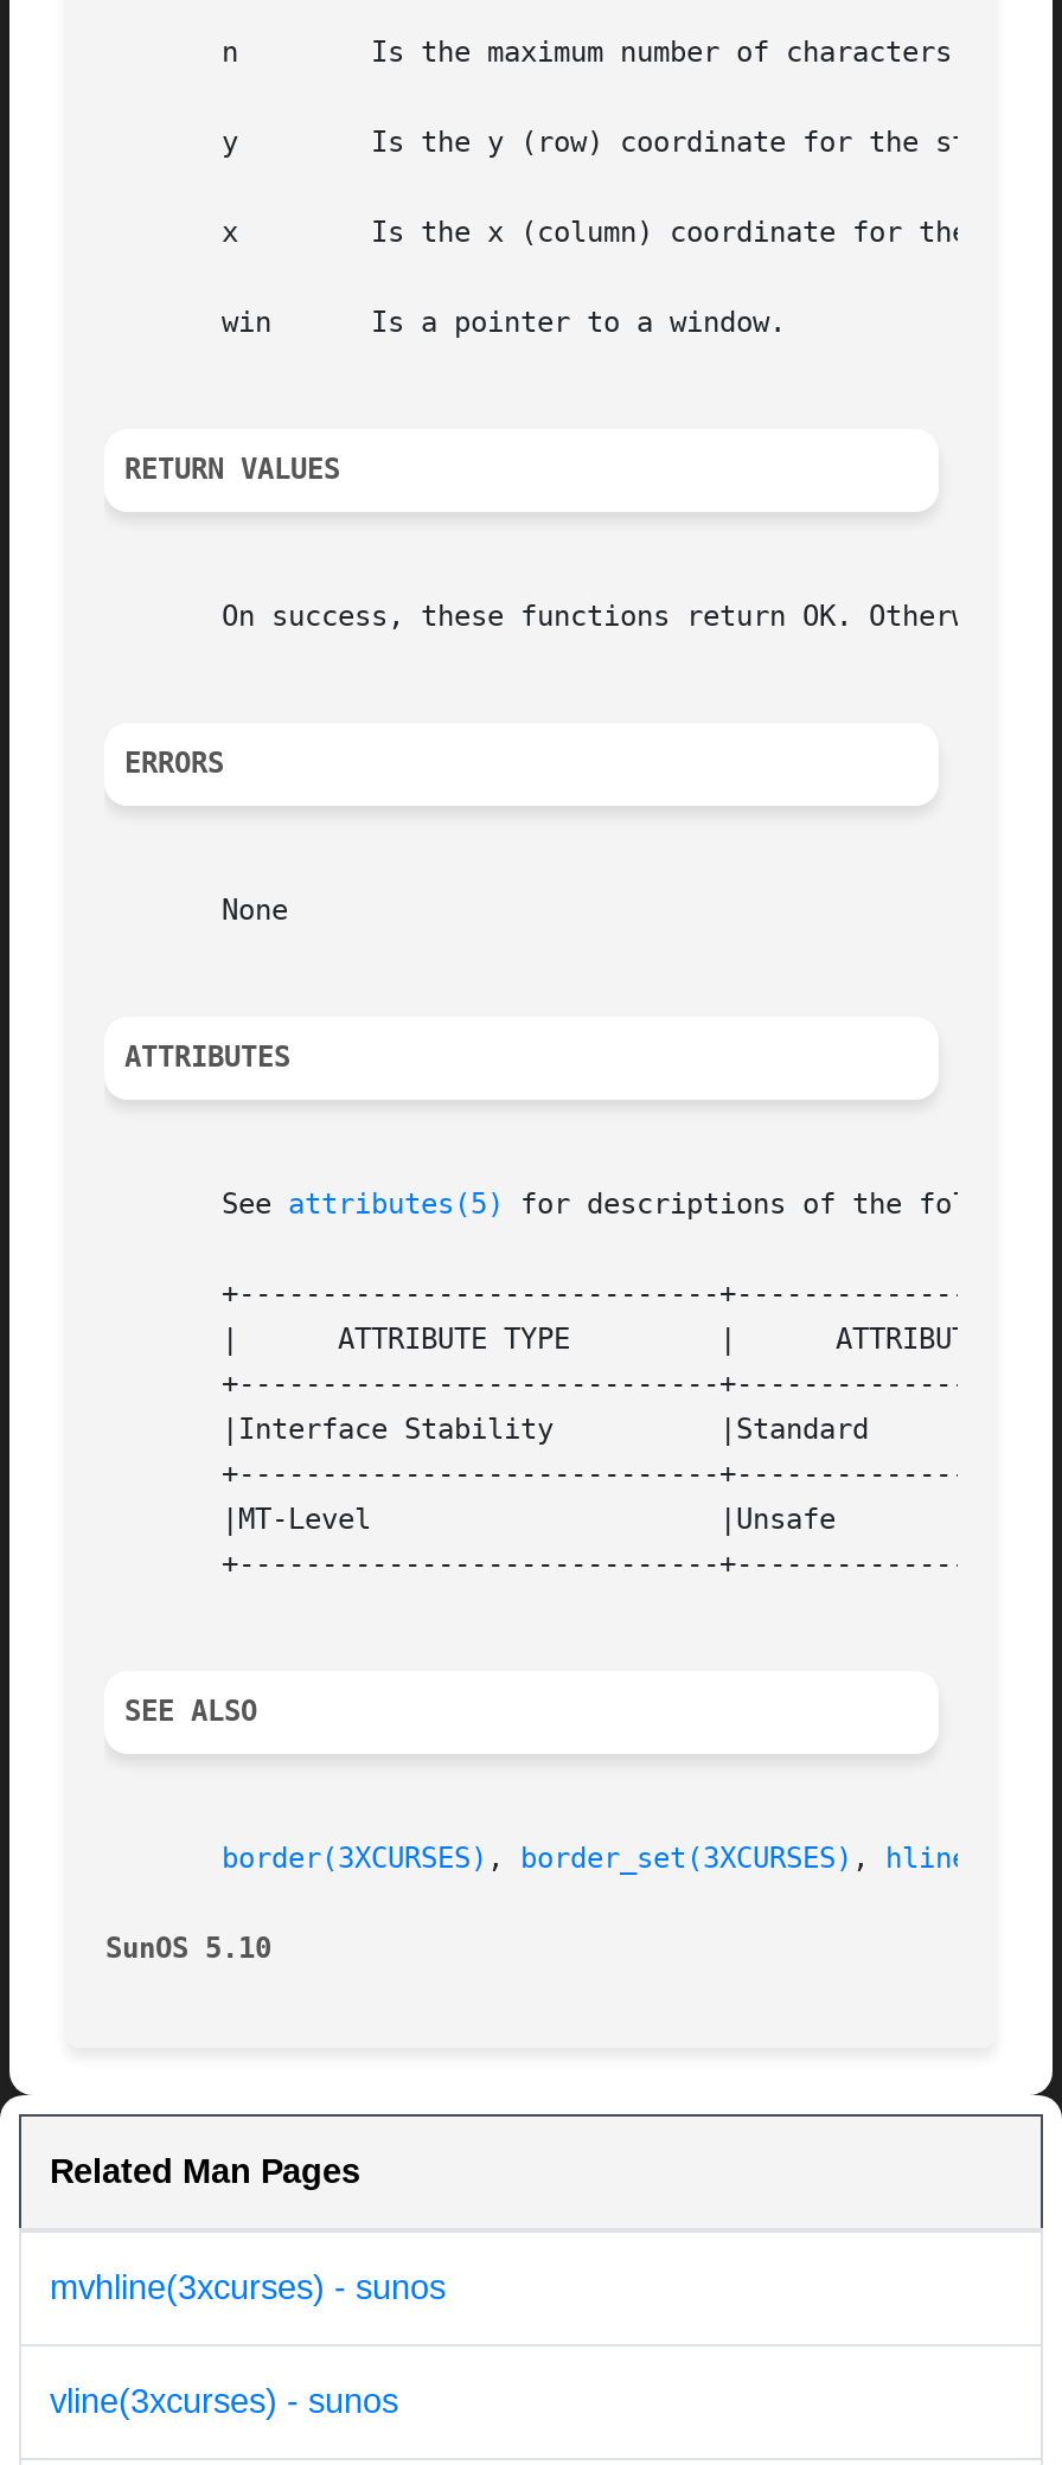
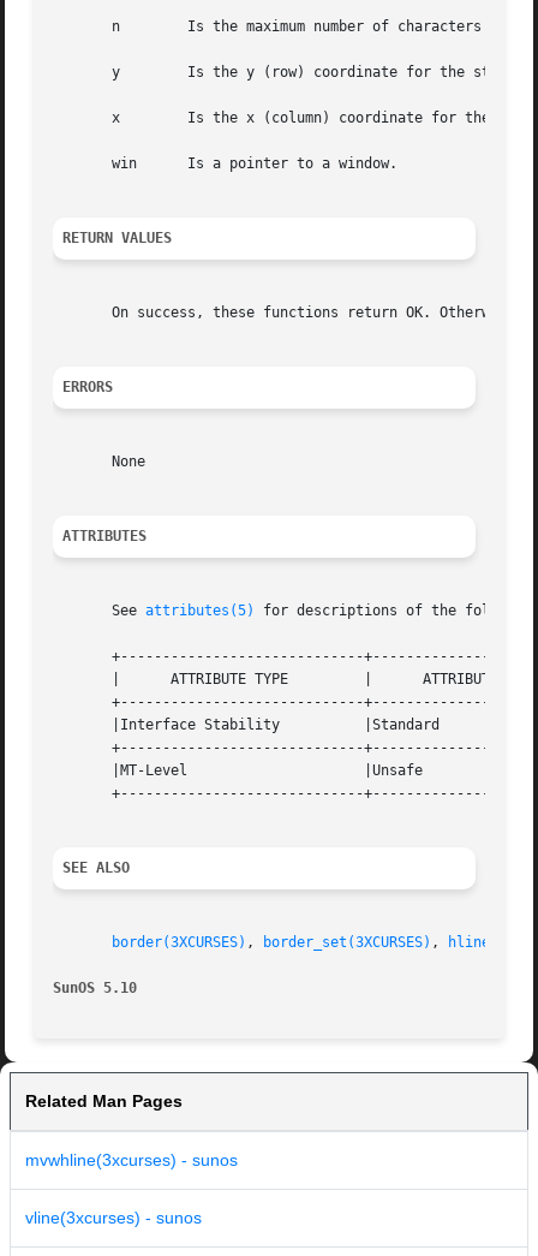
- mvhline(3xcurses) - sunos
+ mvwhline(3xcurses) - sunos
